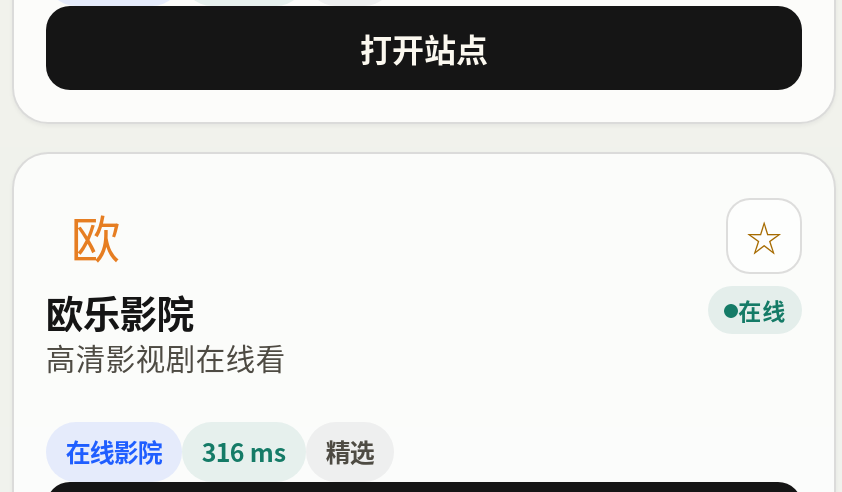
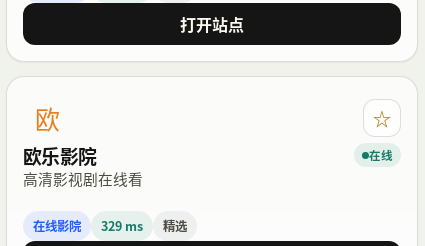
- 在线影院 316 ms 精选
+ 在线影院 329 ms 精选
